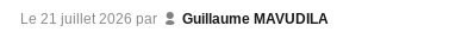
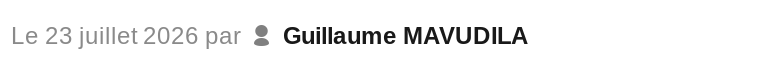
- Le 21 juillet 2026 par
+ Le 23 juillet 2026 par
